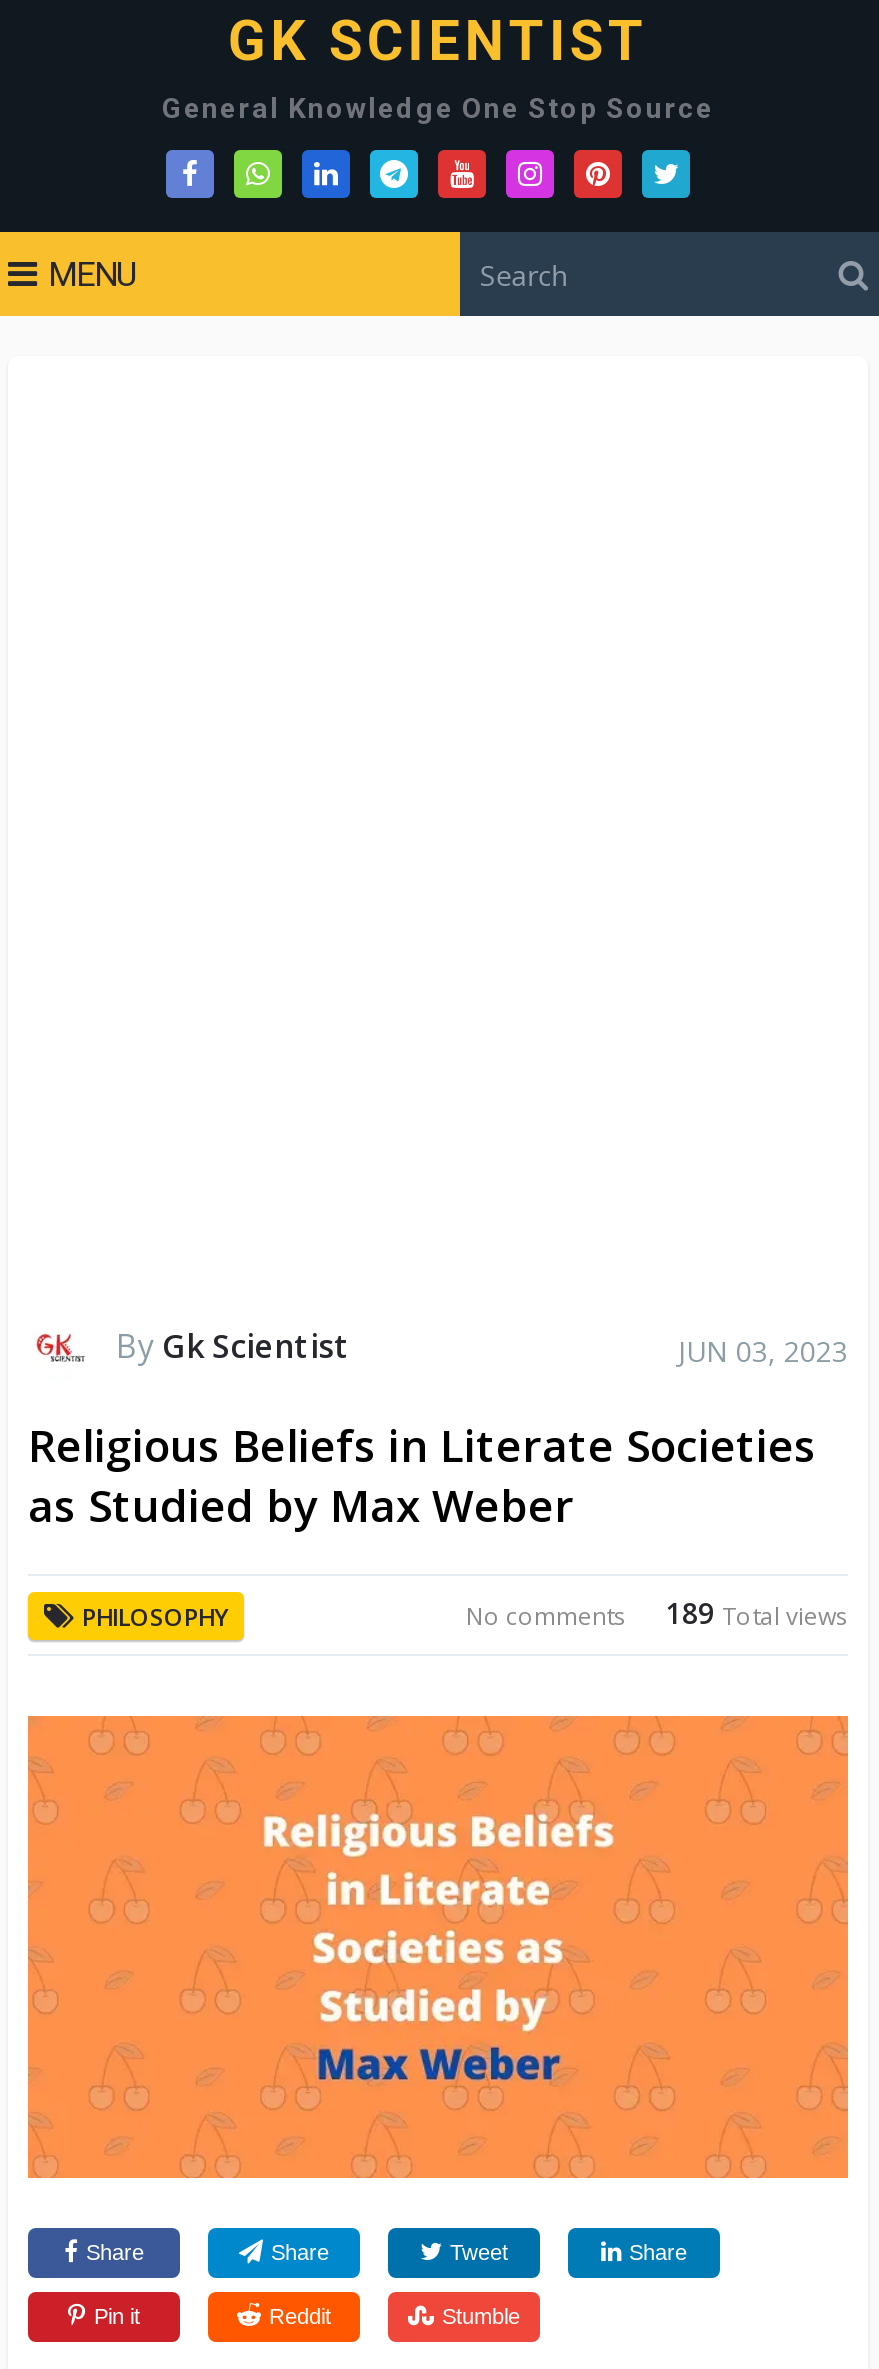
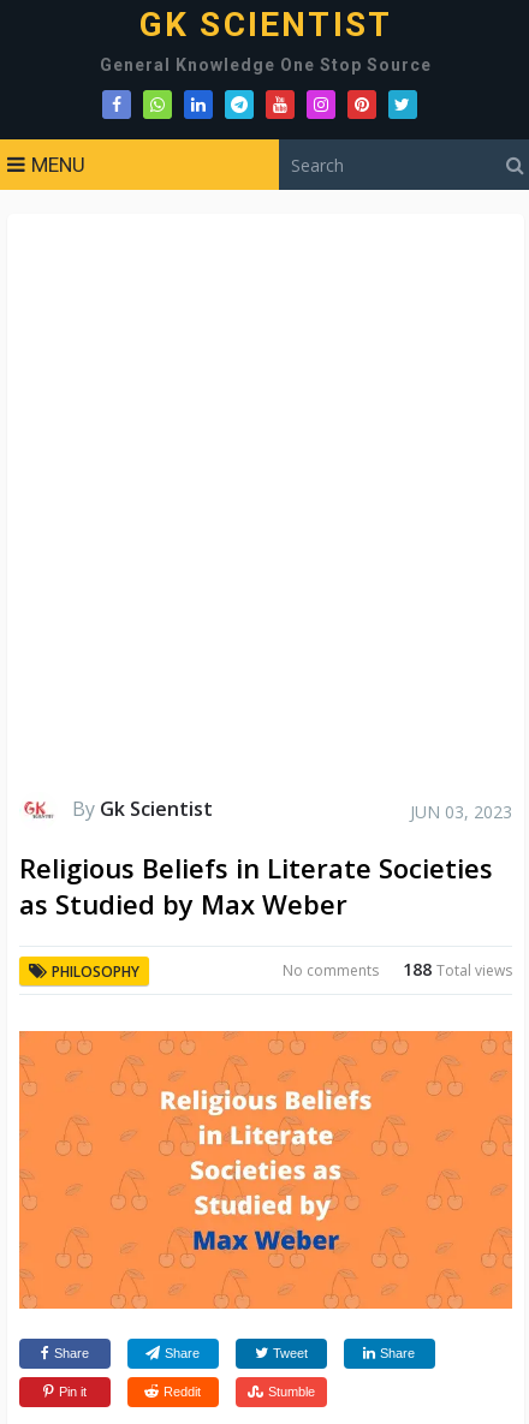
- No comments 189 Total views
+ No comments 188 Total views
